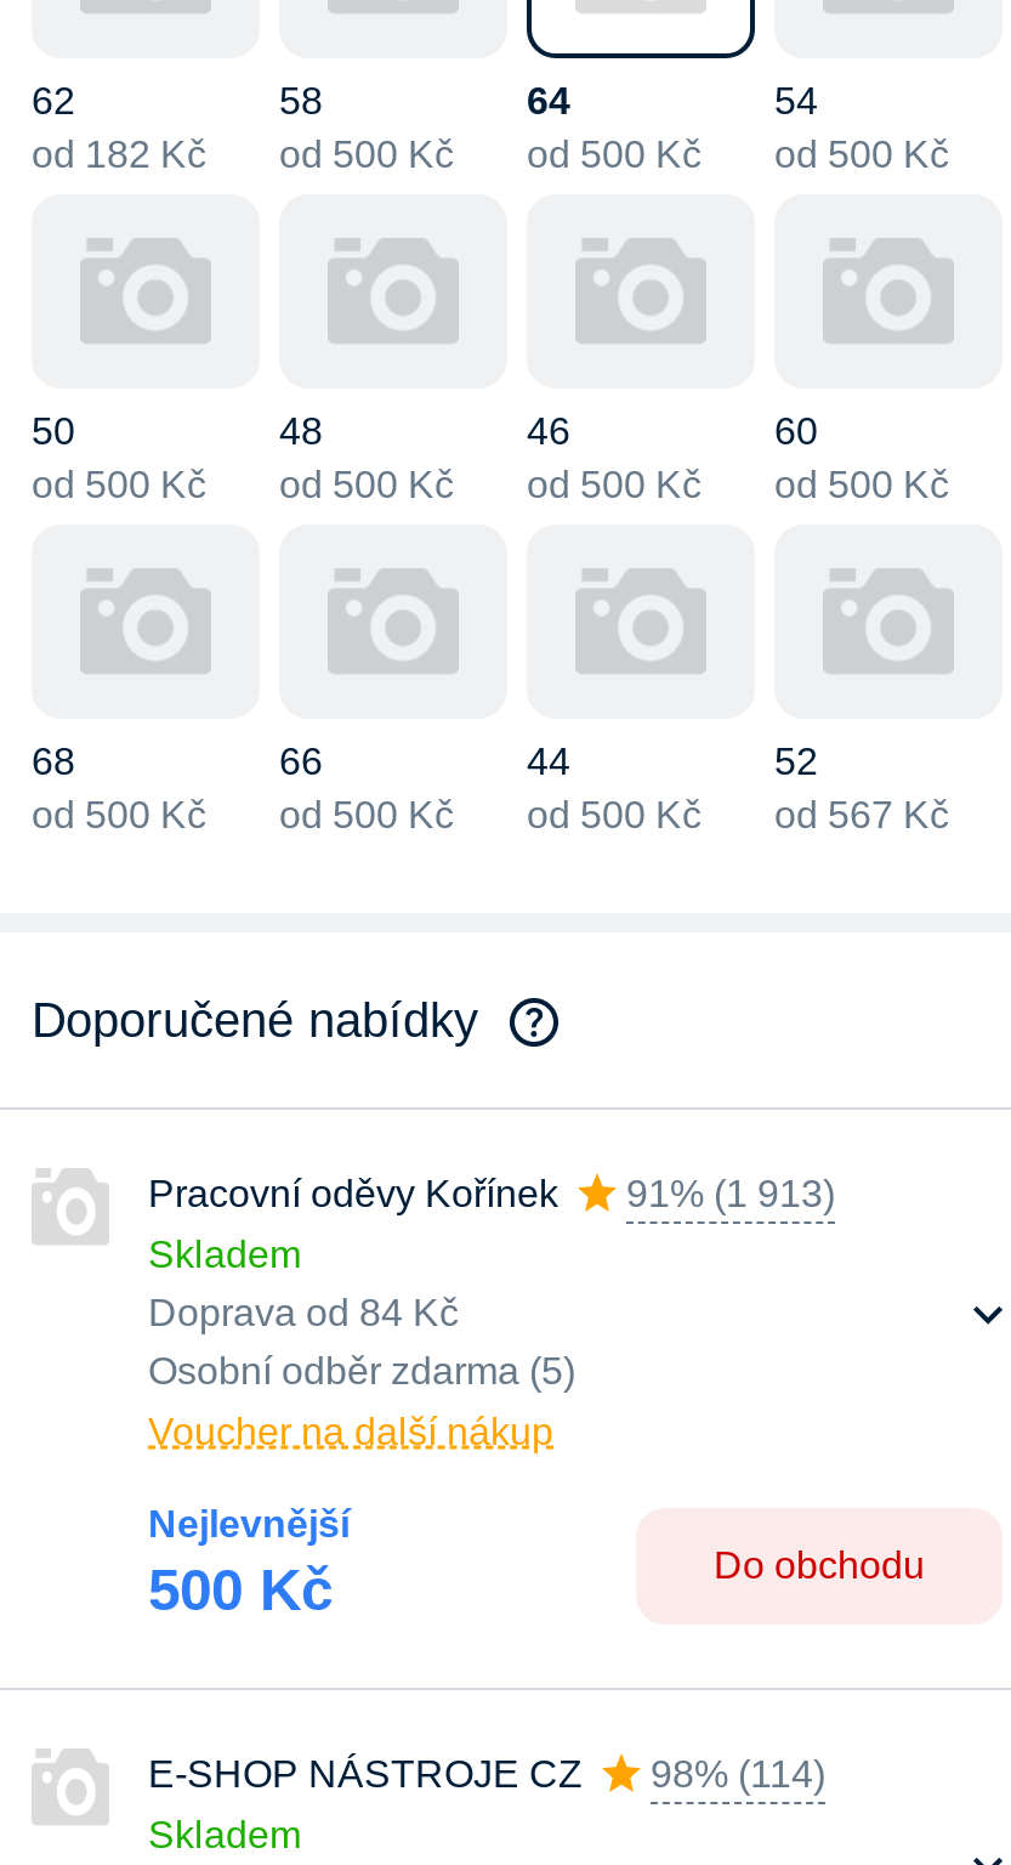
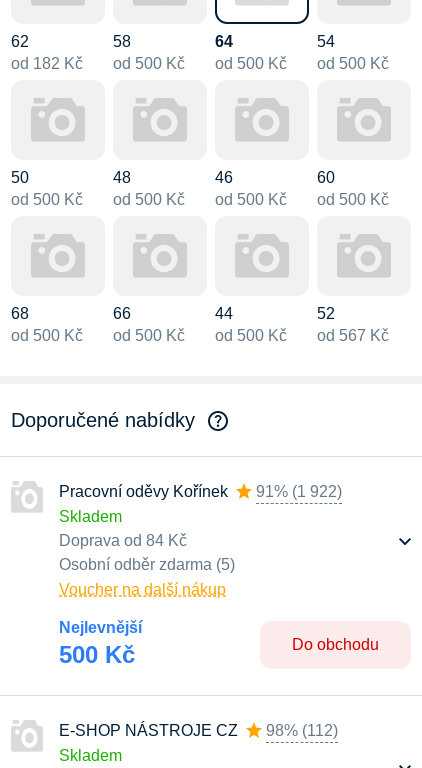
- Pracovní oděvy Kořínek 91% (1 913)
+ Pracovní oděvy Kořínek 91% (1 922)

- E-SHOP NÁSTROJE CZ 98% (114)
+ E-SHOP NÁSTROJE CZ 98% (112)
